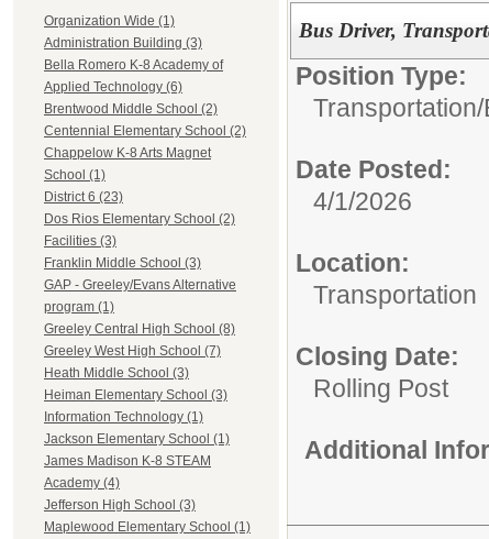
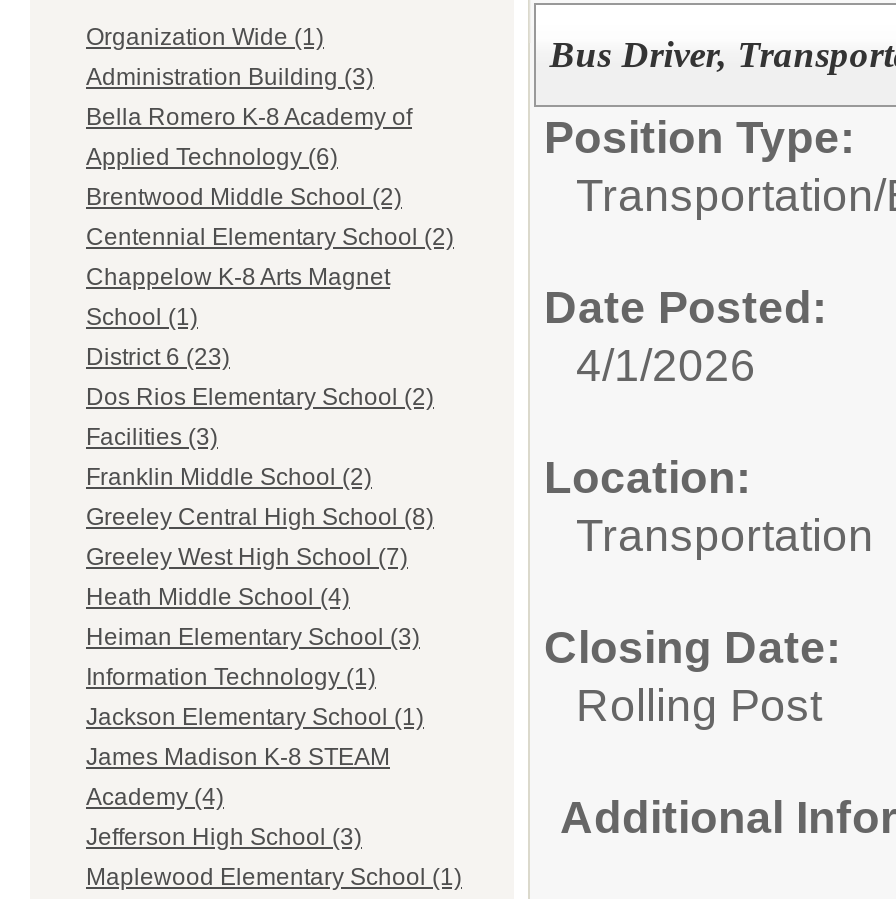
- Franklin Middle School (3)
- GAP - Greeley/Evans Alternative
- program (1)
+ Franklin Middle School (2)

- Heath Middle School (3)
+ Heath Middle School (4)
